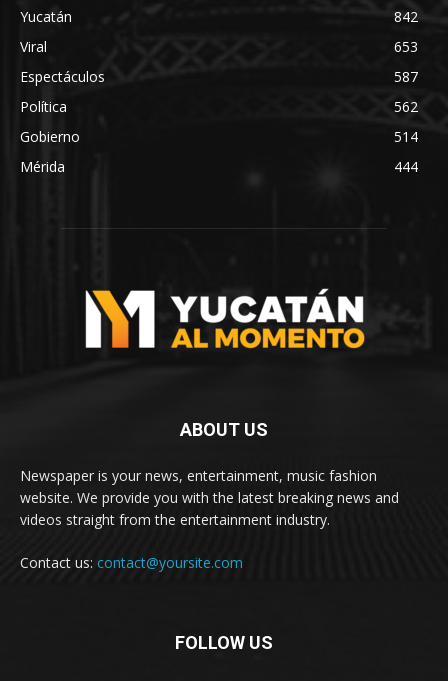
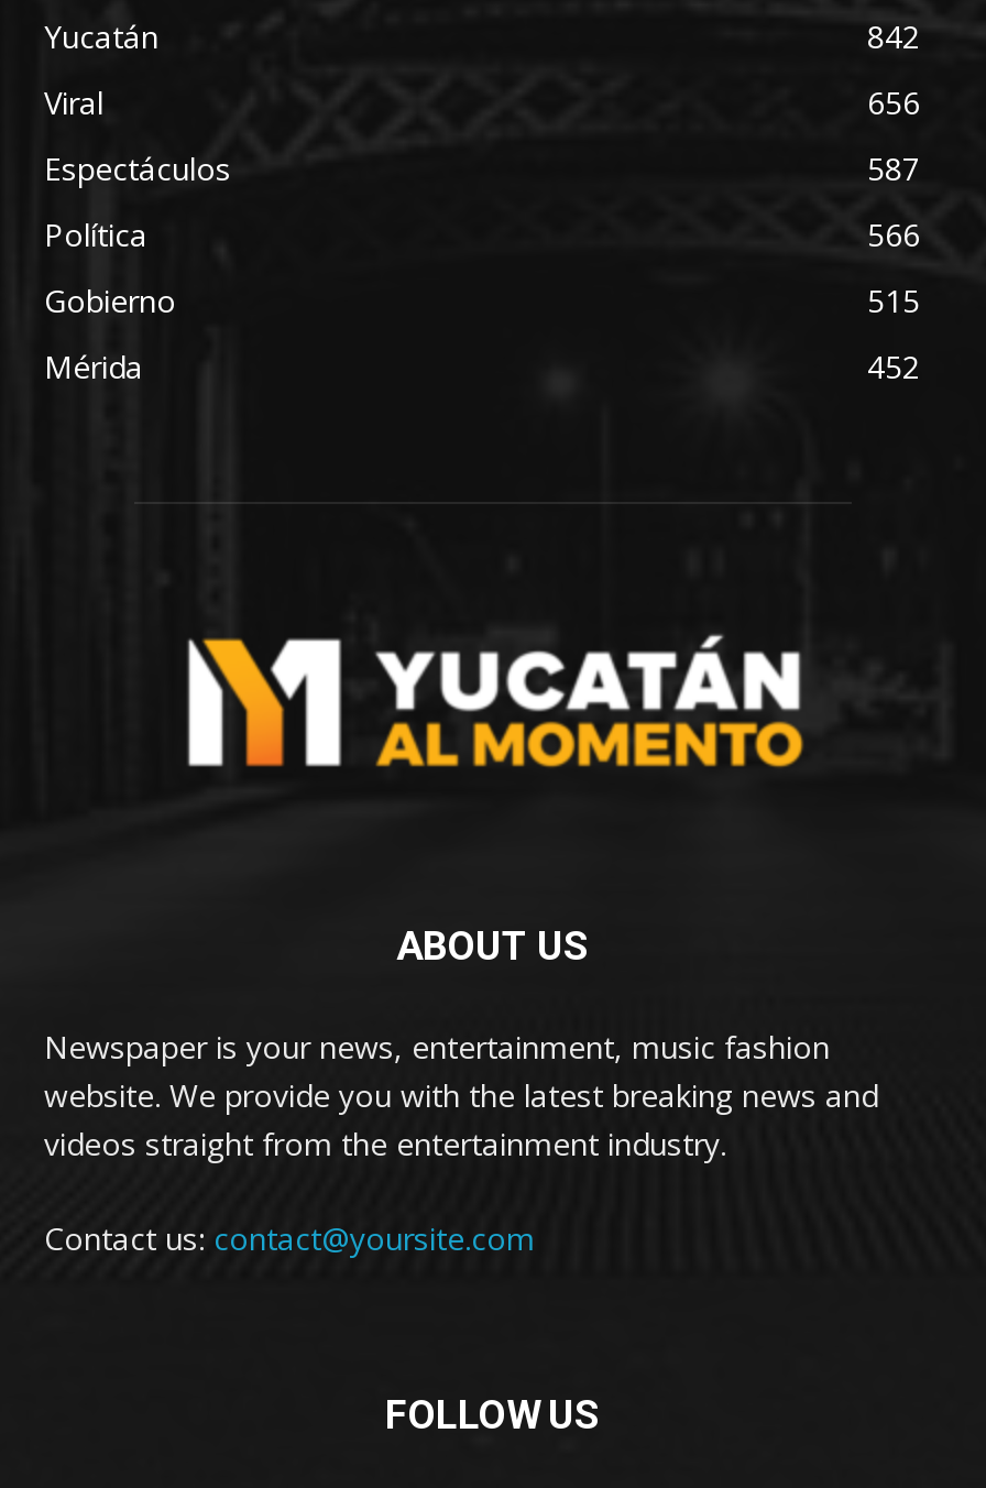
- 653
+ 656

- 562
+ 566

- 514
+ 515

- 444
+ 452
